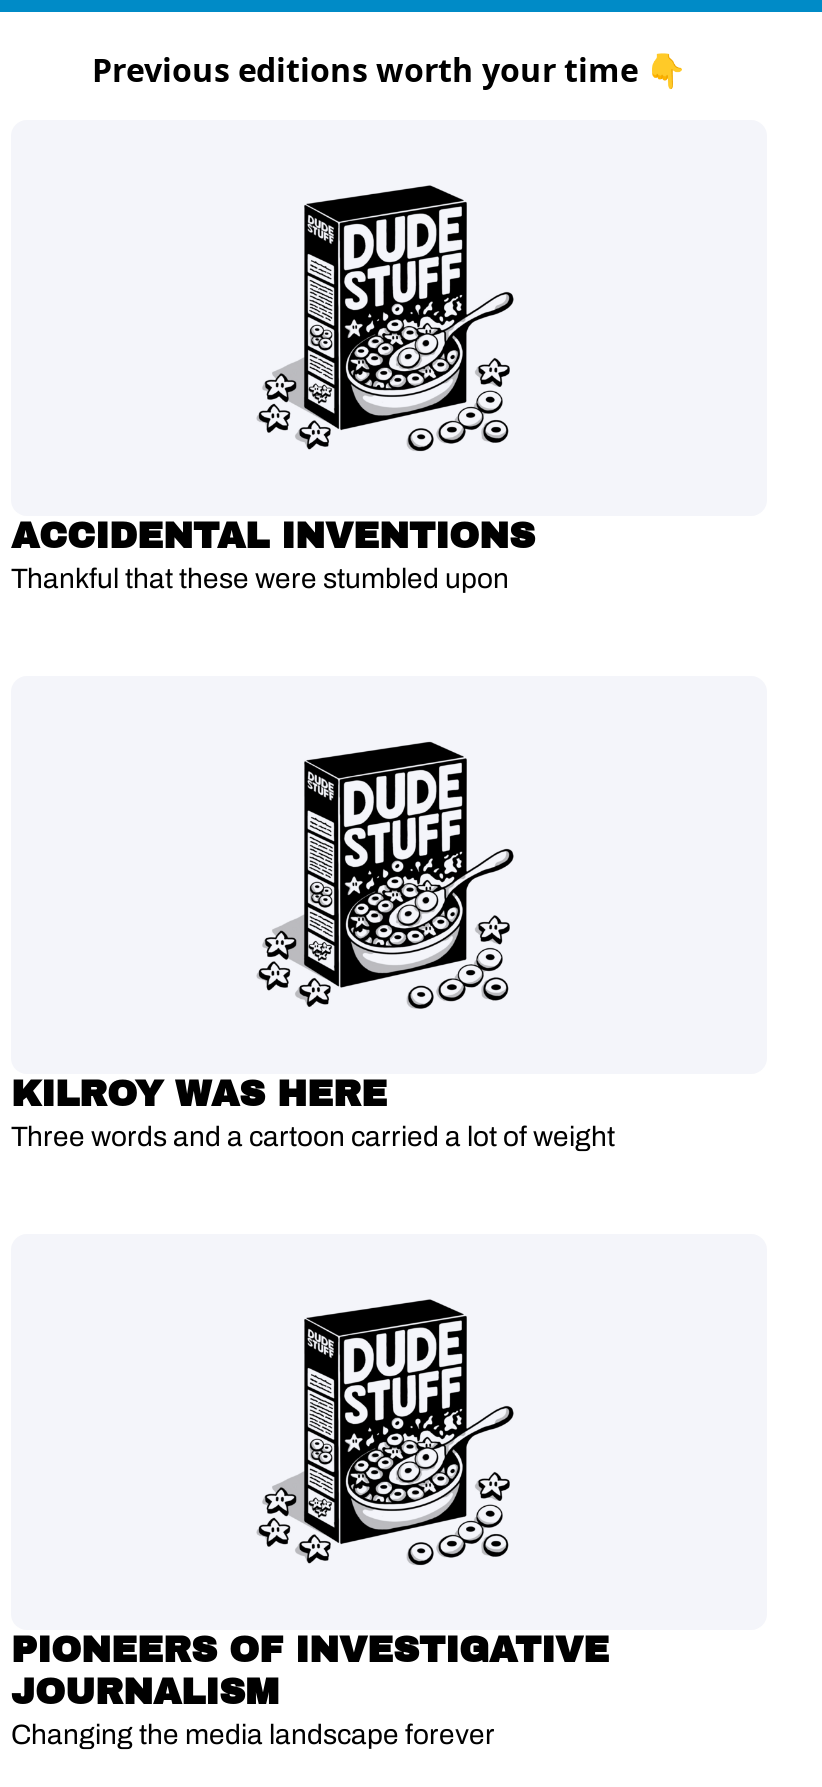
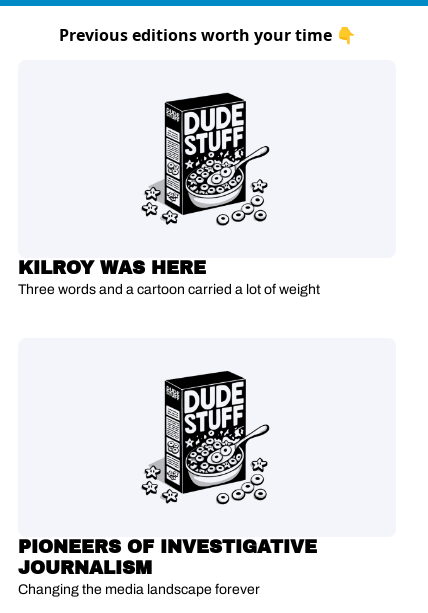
- ACCIDENTAL INVENTIONS
- Thankful that these were stumbled upon
